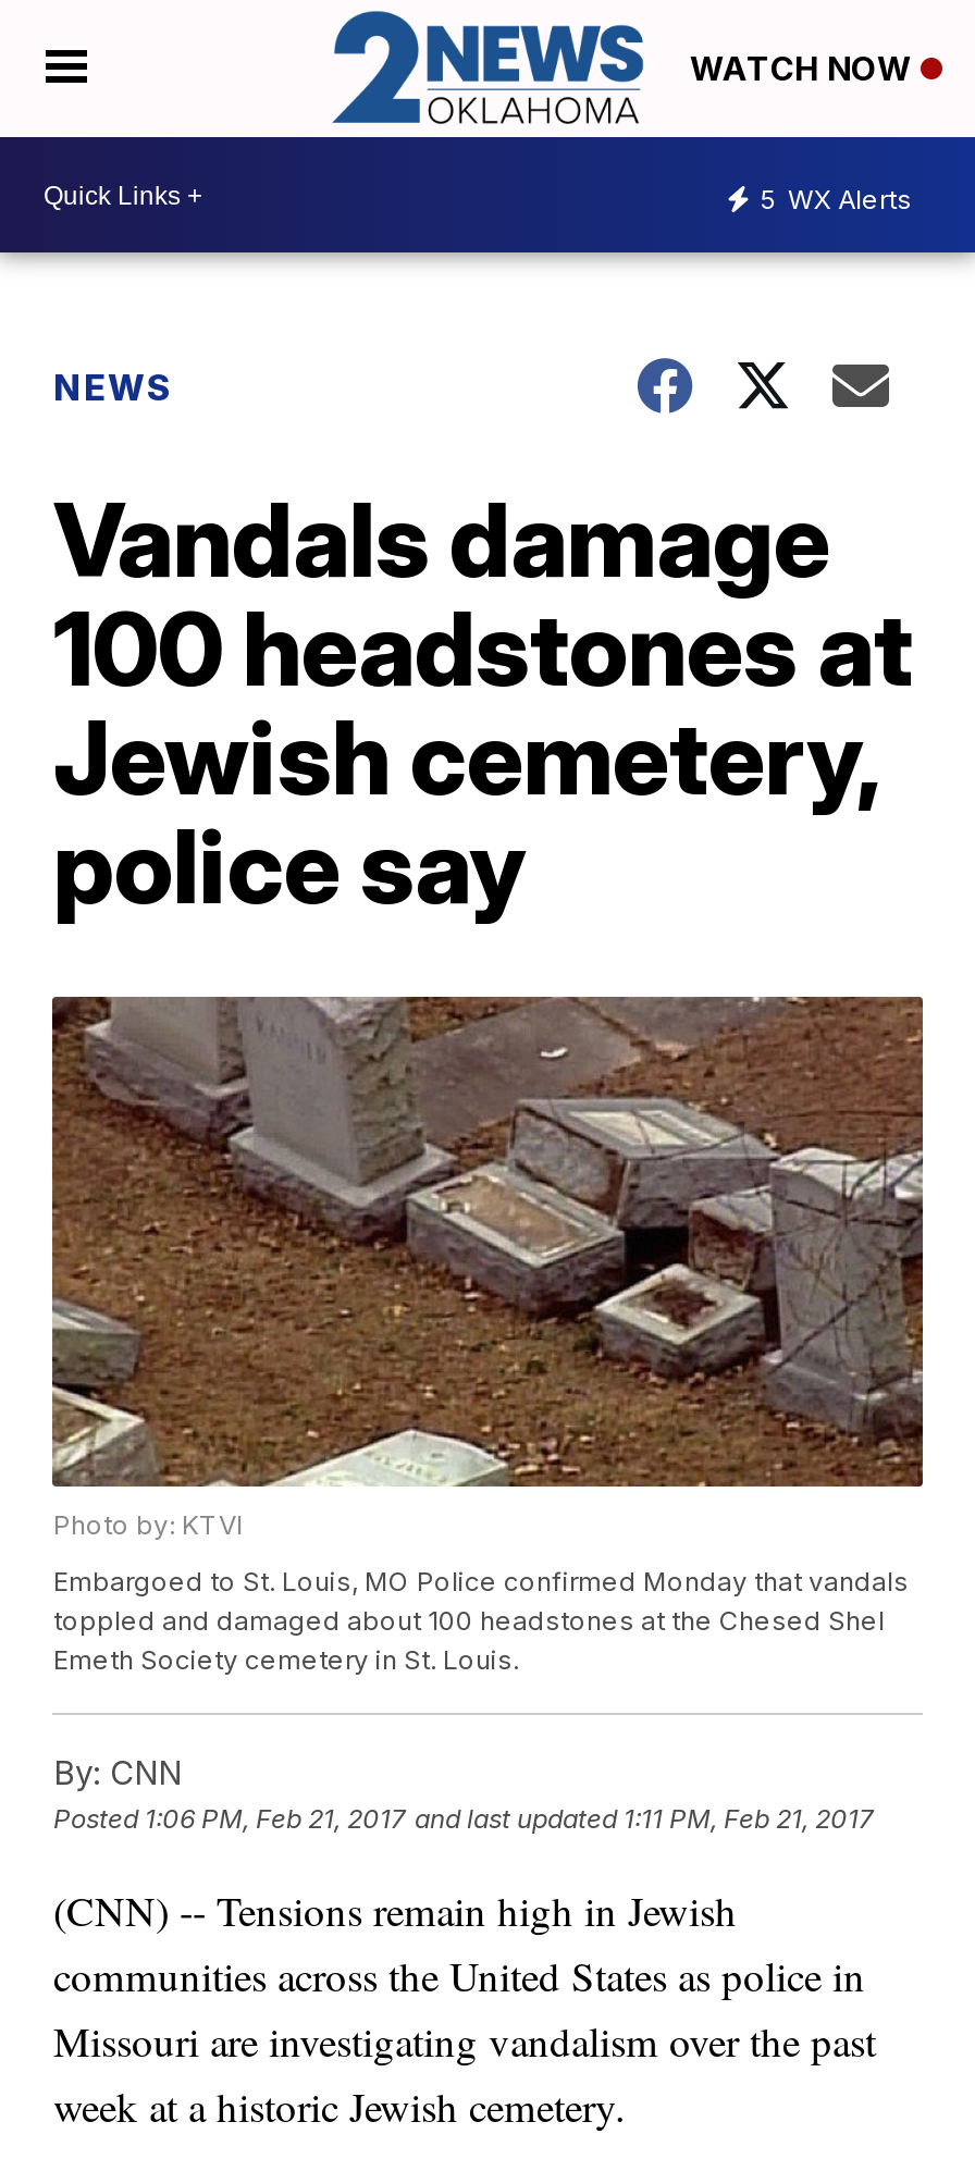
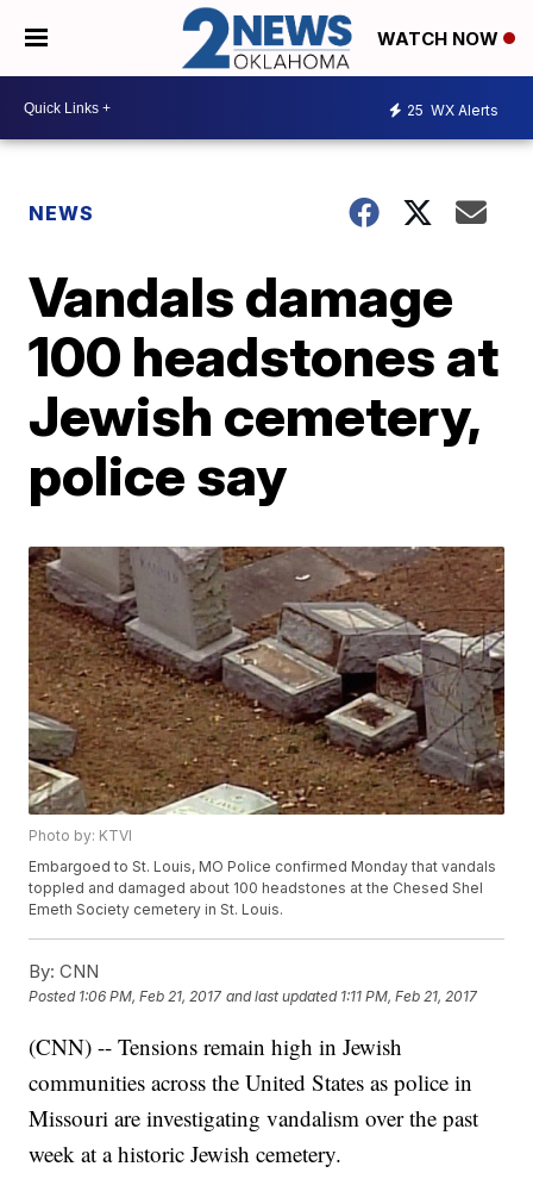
- 5 WX Alerts
+ 25 WX Alerts
